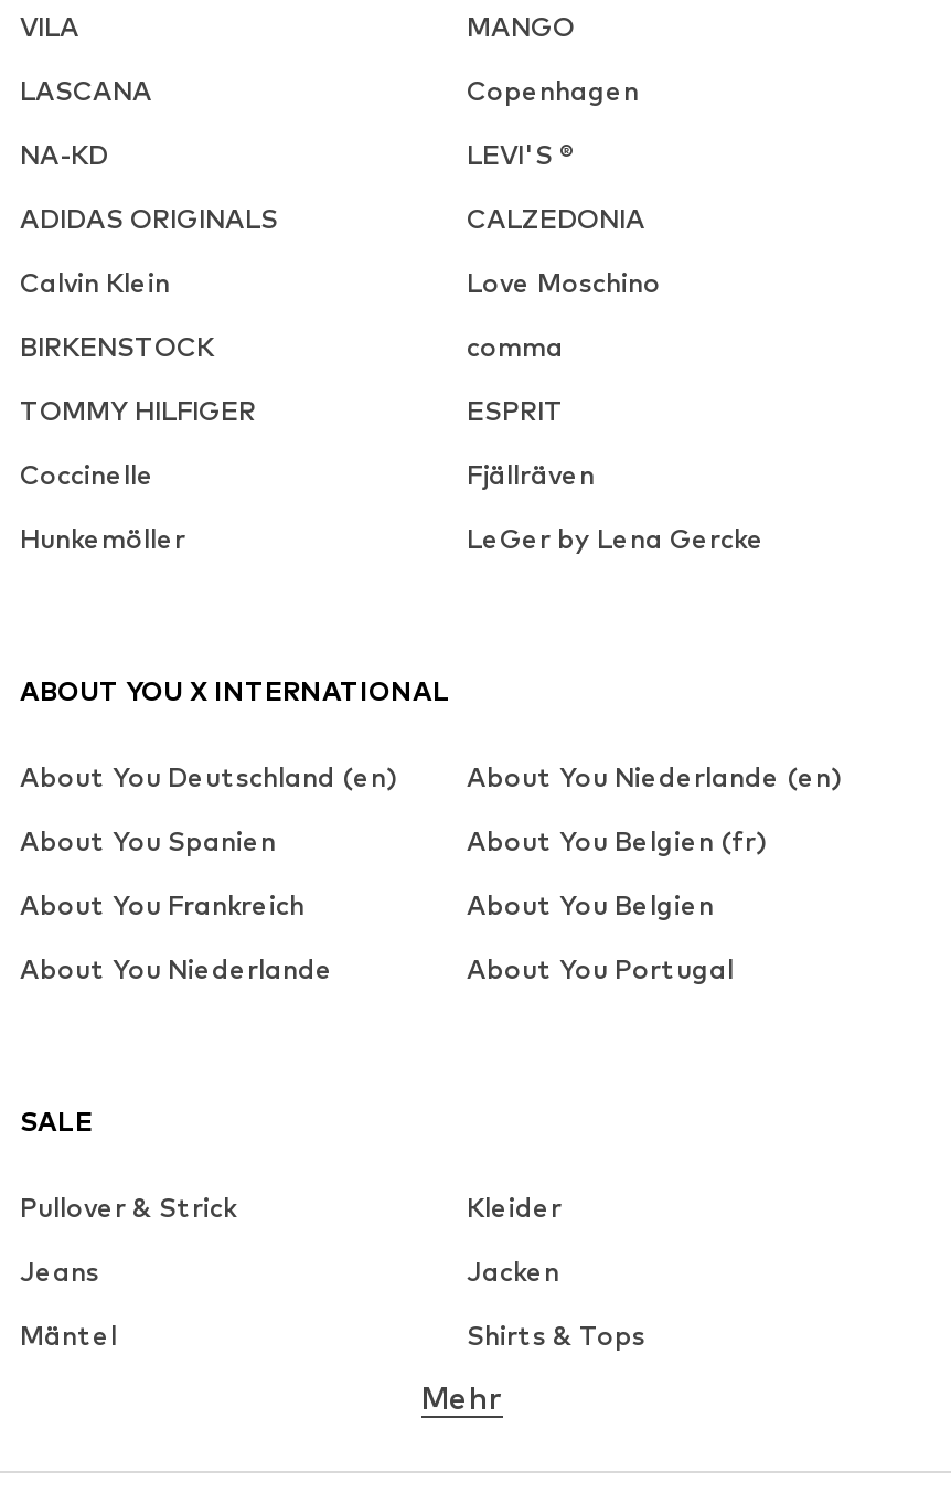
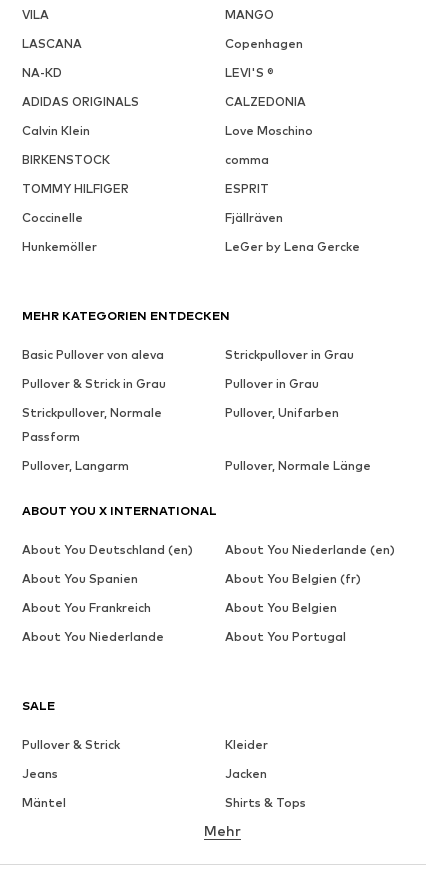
+ MEHR KATEGORIEN ENTDECKEN
+ Basic Pullover von aleva
+ Strickpullover in Grau
+ Pullover & Strick in Grau
+ Pullover in Grau
+ Strickpullover, Normale
+ Passform

+ Pullover, Langarm
+ Pullover, Normale Länge

+ Pullover, Unifarben
